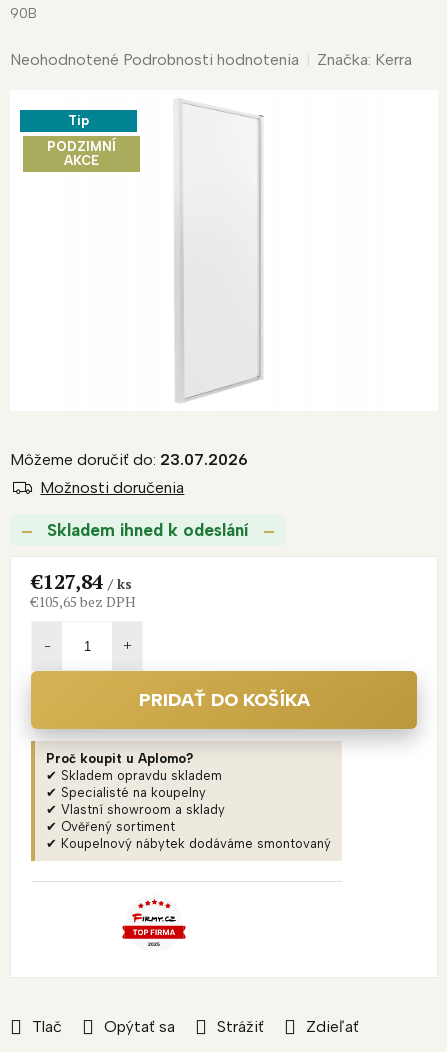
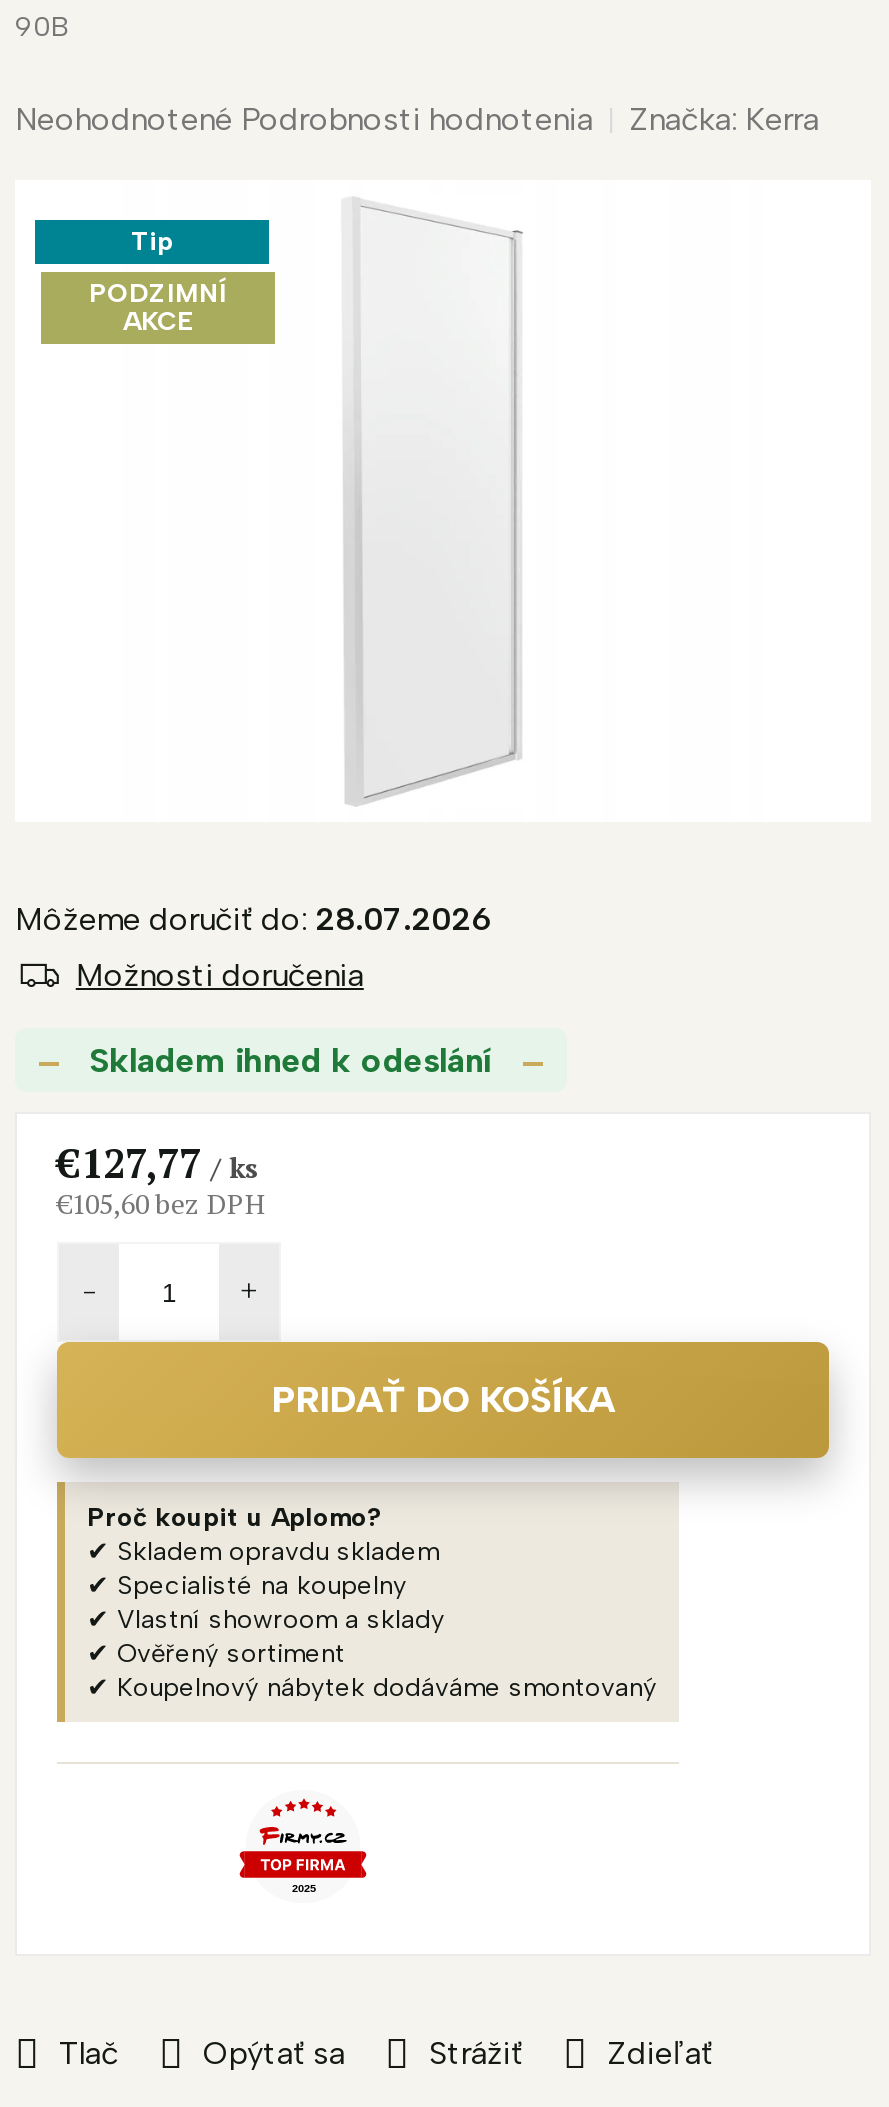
- Môžeme doručiť do: 23.07.2026
+ Môžeme doručiť do: 28.07.2026

- €127,84 / ks
+ €127,77 / ks

- €105,65 bez DPH
+ €105,60 bez DPH
